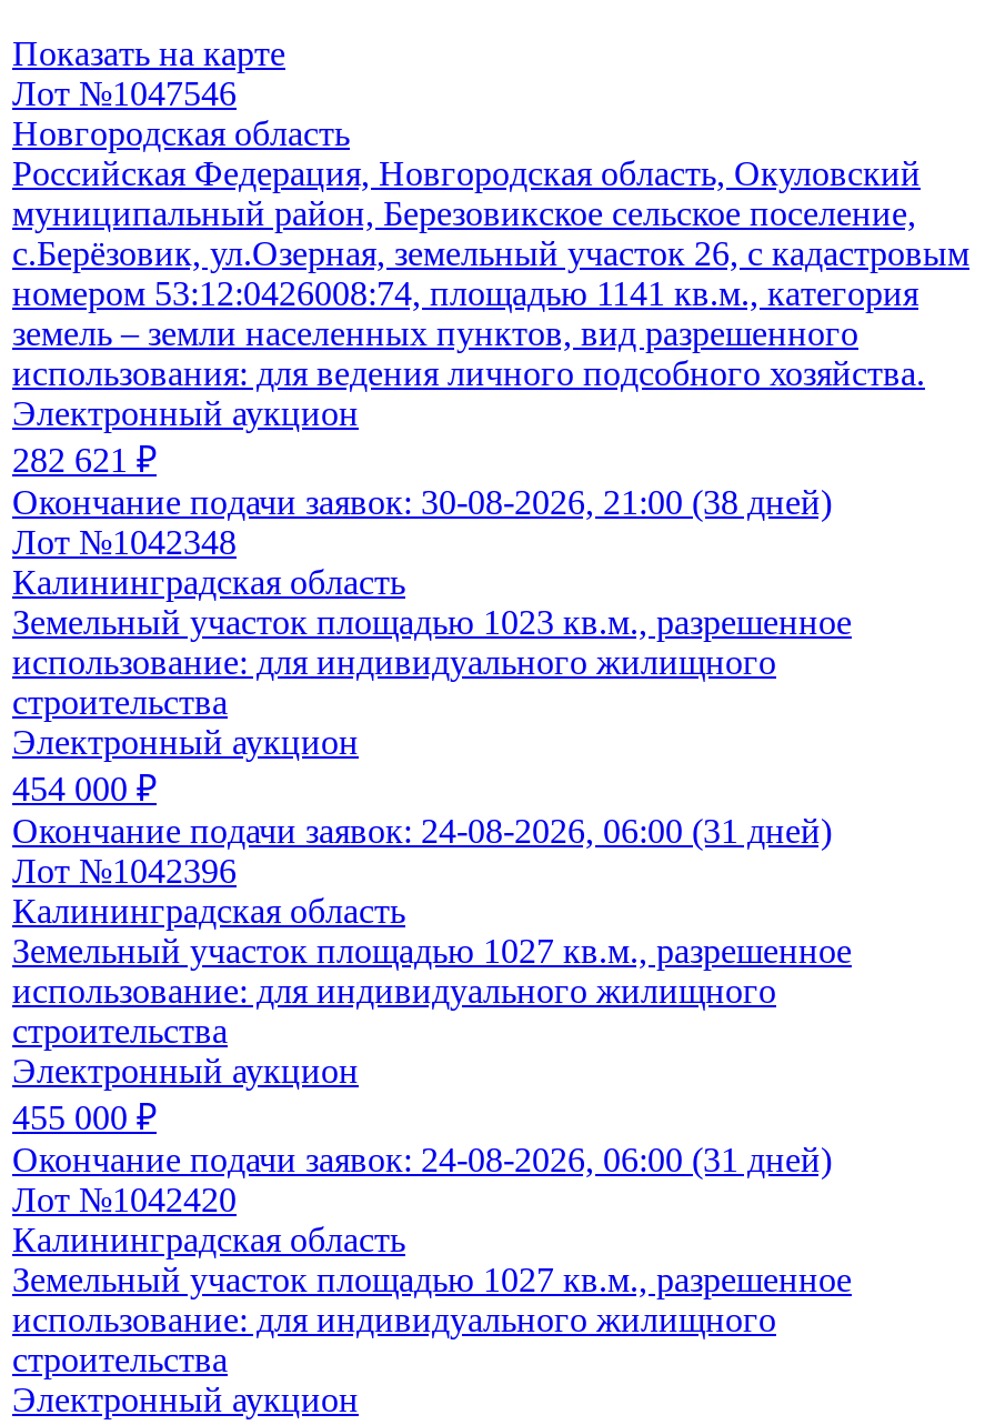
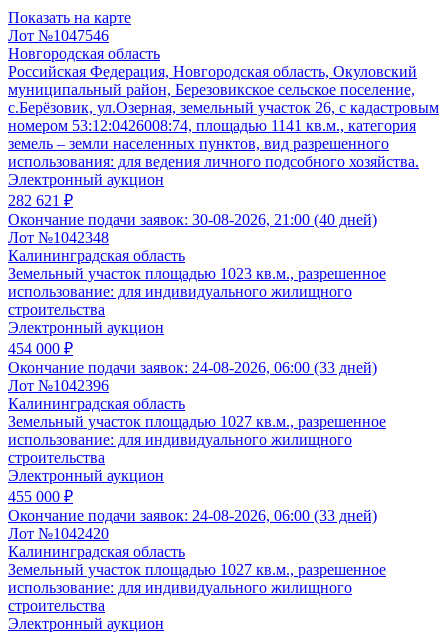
- Окончание подачи заявок: 30-08-2026, 21:00 (38 дней)
+ Окончание подачи заявок: 30-08-2026, 21:00 (40 дней)

- Окончание подачи заявок: 24-08-2026, 06:00 (31 дней)
+ Окончание подачи заявок: 24-08-2026, 06:00 (33 дней)

- Окончание подачи заявок: 24-08-2026, 06:00 (31 дней)
+ Окончание подачи заявок: 24-08-2026, 06:00 (33 дней)
